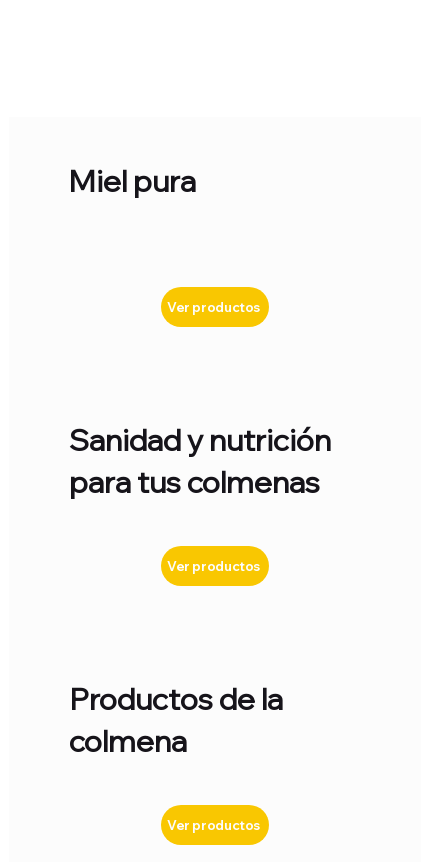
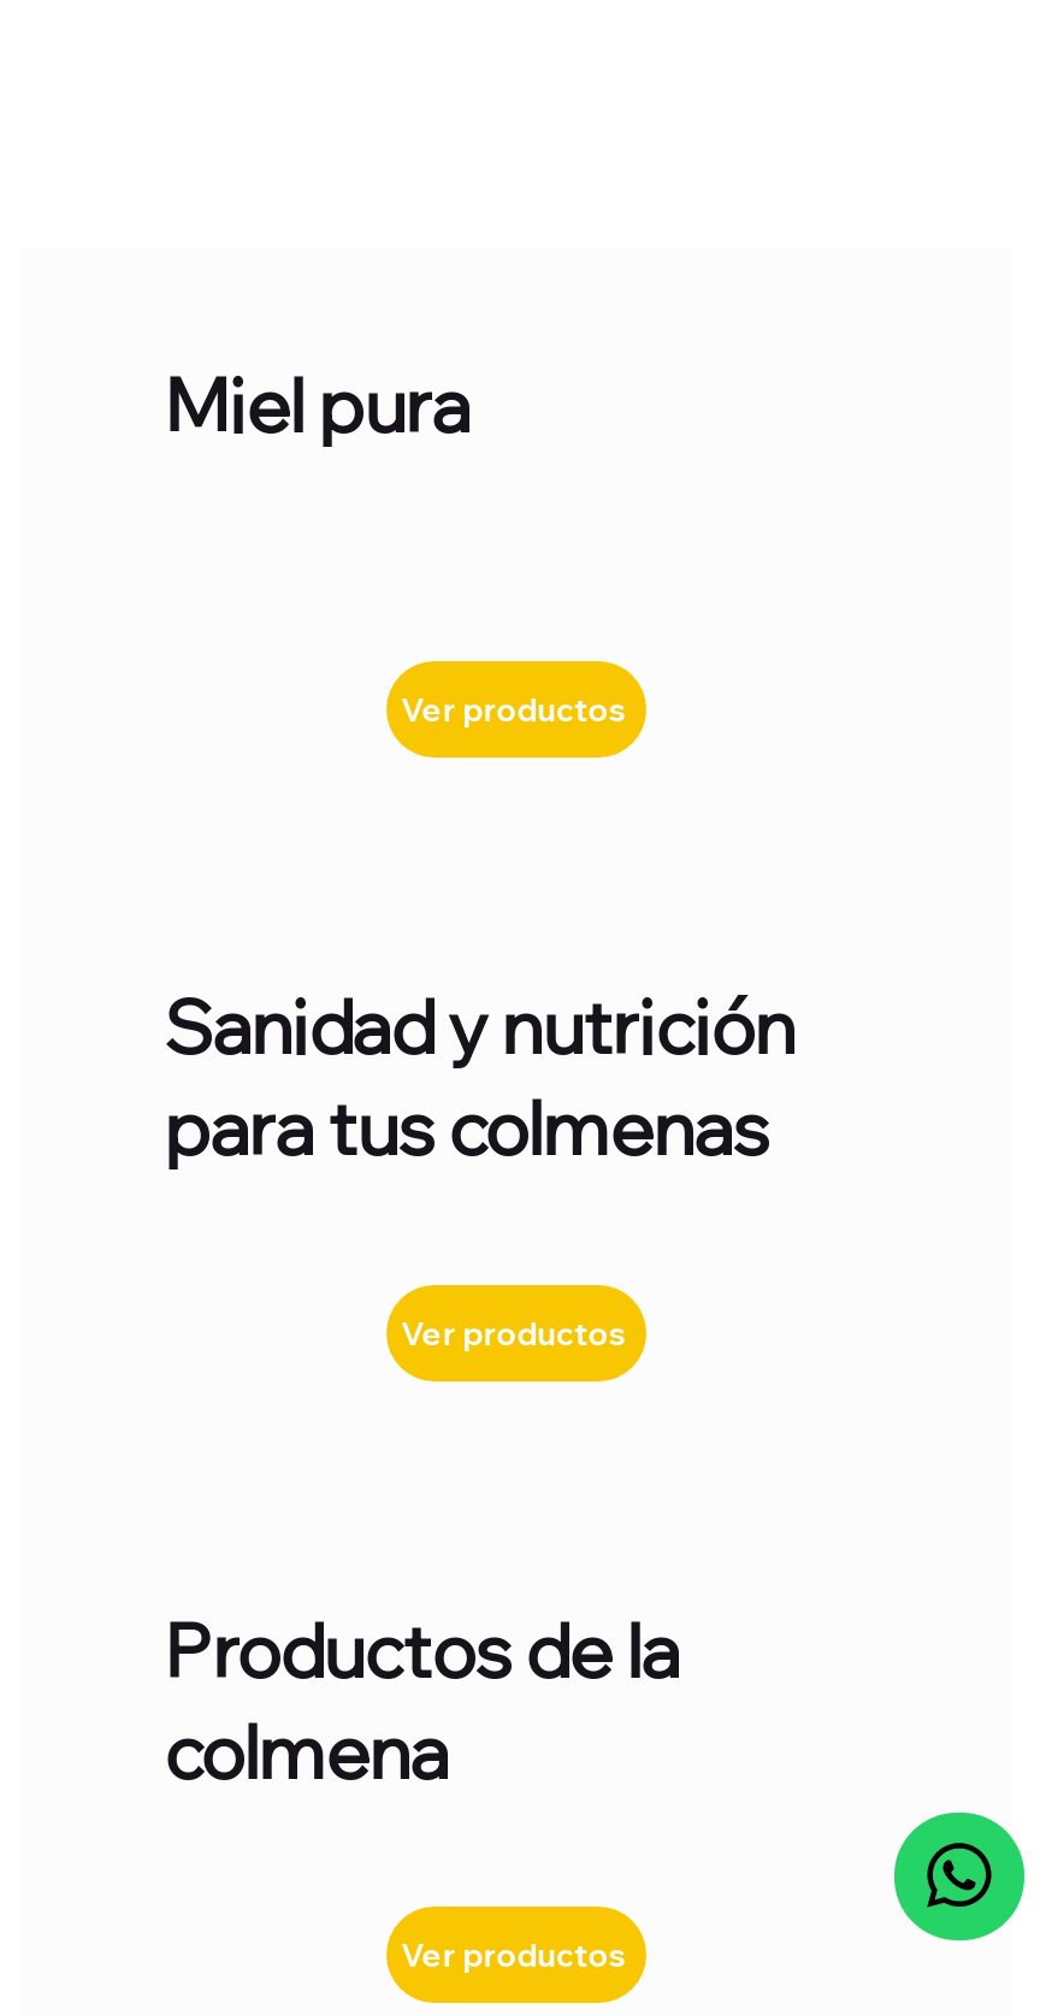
+ [image]
